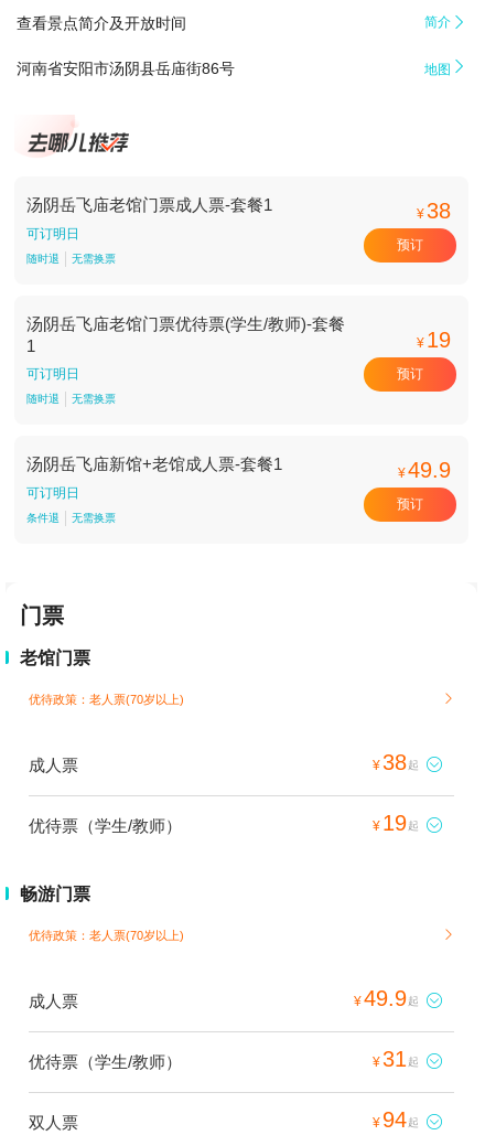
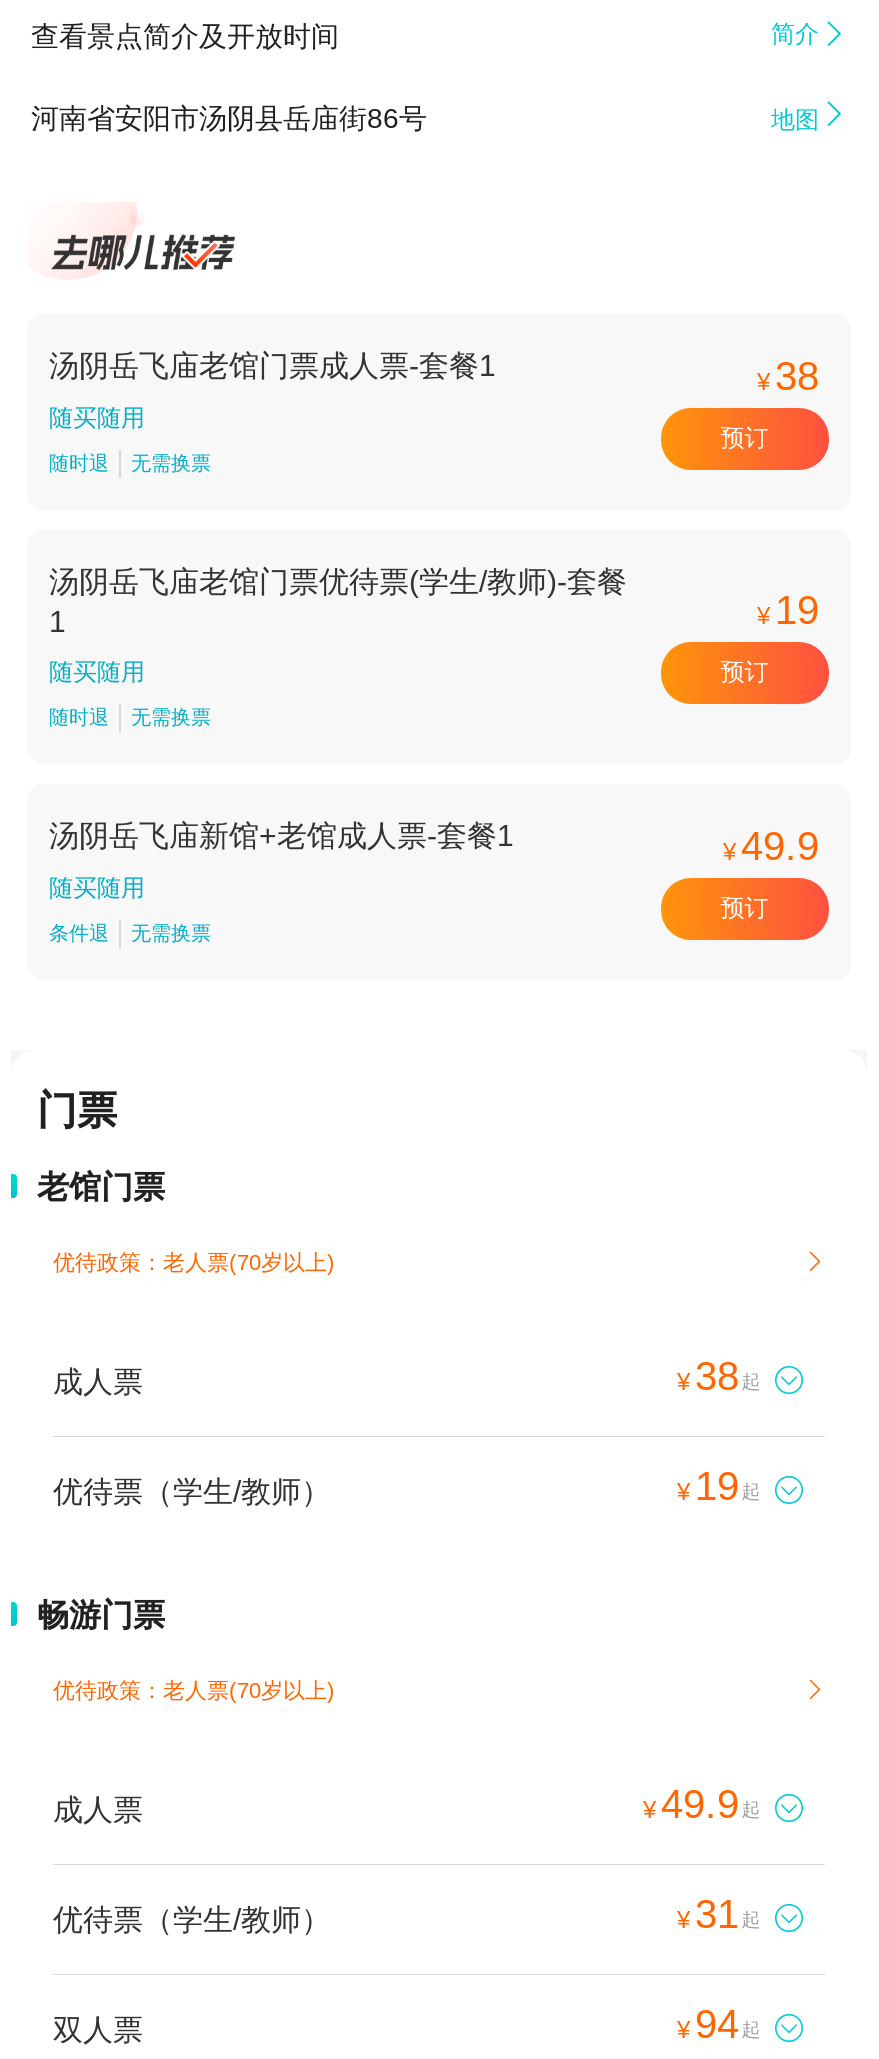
- 可订明日
+ 随买随用

- 可订明日
+ 随买随用

- 可订明日
+ 随买随用
